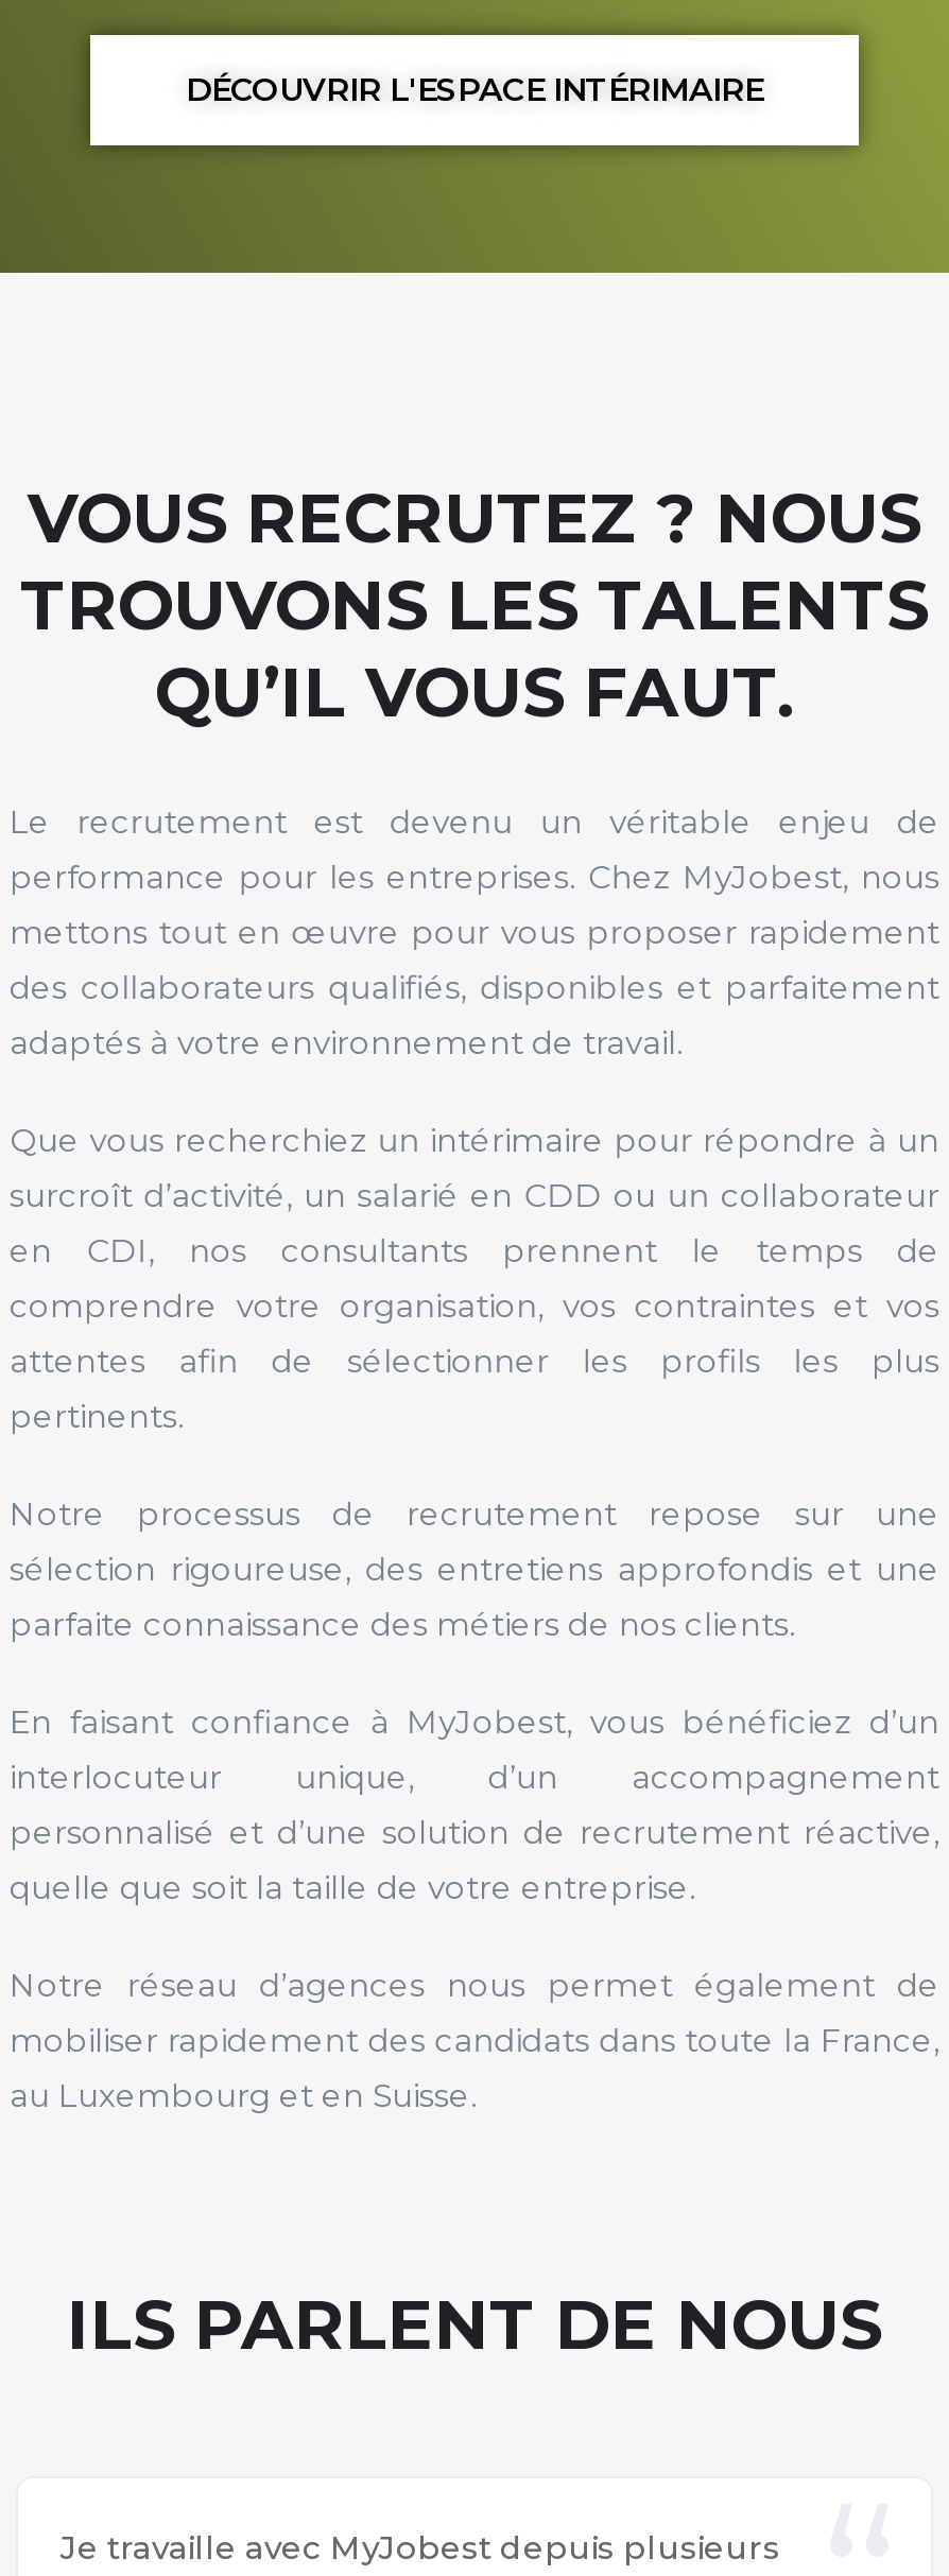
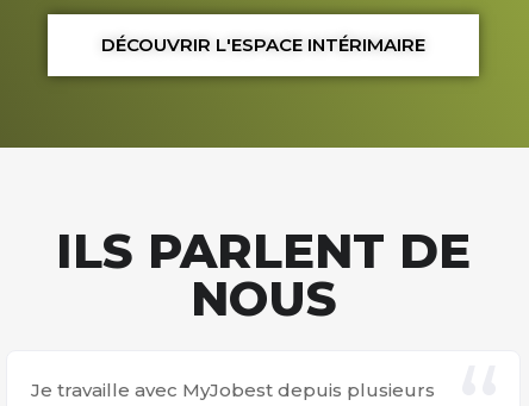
- VOUS RECRUTEZ ? NOUS
- TROUVONS LES TALENTS
- QU’IL VOUS FAUT.
- Le recrutement est devenu un véritable enjeu de
- performance pour les entreprises. Chez MyJobest, nous
- mettons tout en œuvre pour vous proposer rapidement
- des collaborateurs qualifiés, disponibles et parfaitement
- adaptés à votre environnement de travail.
- Que vous recherchiez un intérimaire pour répondre à un
- surcroît d’activité, un salarié en CDD ou un collaborateur
- en CDI, nos consultants prennent le temps de
- comprendre votre organisation, vos contraintes et vos
- attentes afin de sélectionner les profils les plus
- pertinents.
- Notre processus de recrutement repose sur une
- sélection rigoureuse, des entretiens approfondis et une
- parfaite connaissance des métiers de nos clients.
- En faisant confiance à MyJobest, vous bénéficiez d’un
- interlocuteur unique, d’un accompagnement
- personnalisé et d’une solution de recrutement réactive,
- quelle que soit la taille de votre entreprise.
- Notre réseau d’agences nous permet également de
- mobiliser rapidement des candidats dans toute la France,
- au Luxembourg et en Suisse.
- ILS PARLENT DE NOUS
+ ILS PARLENT DE
+ NOUS
